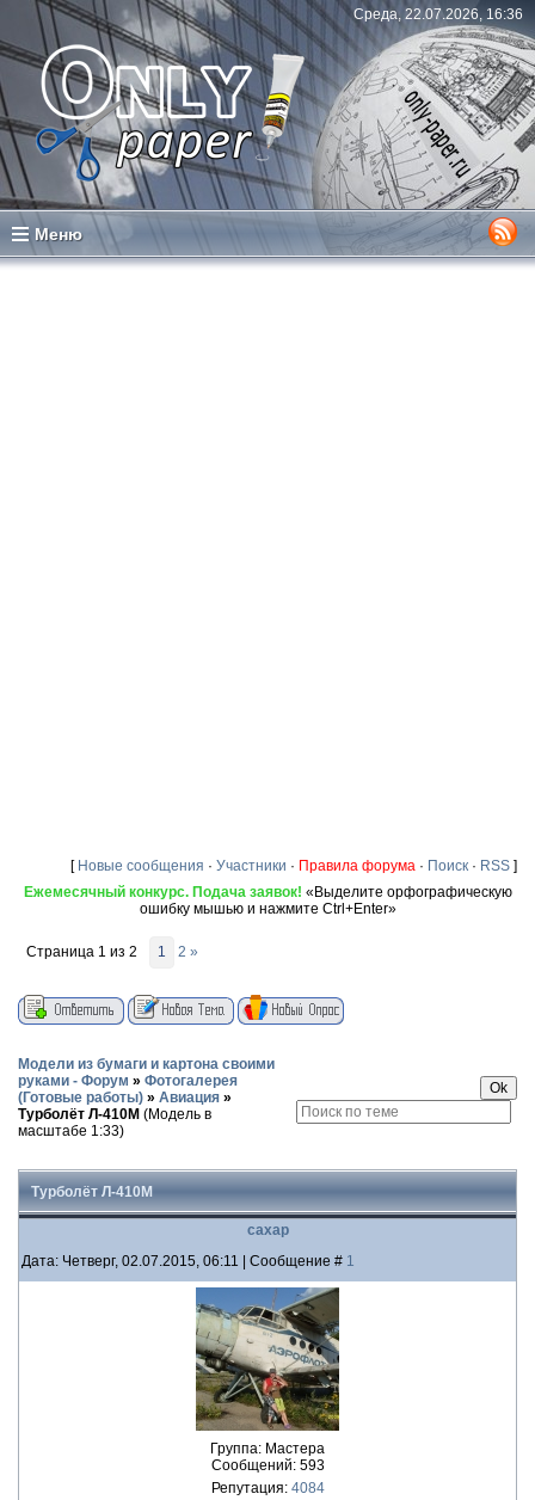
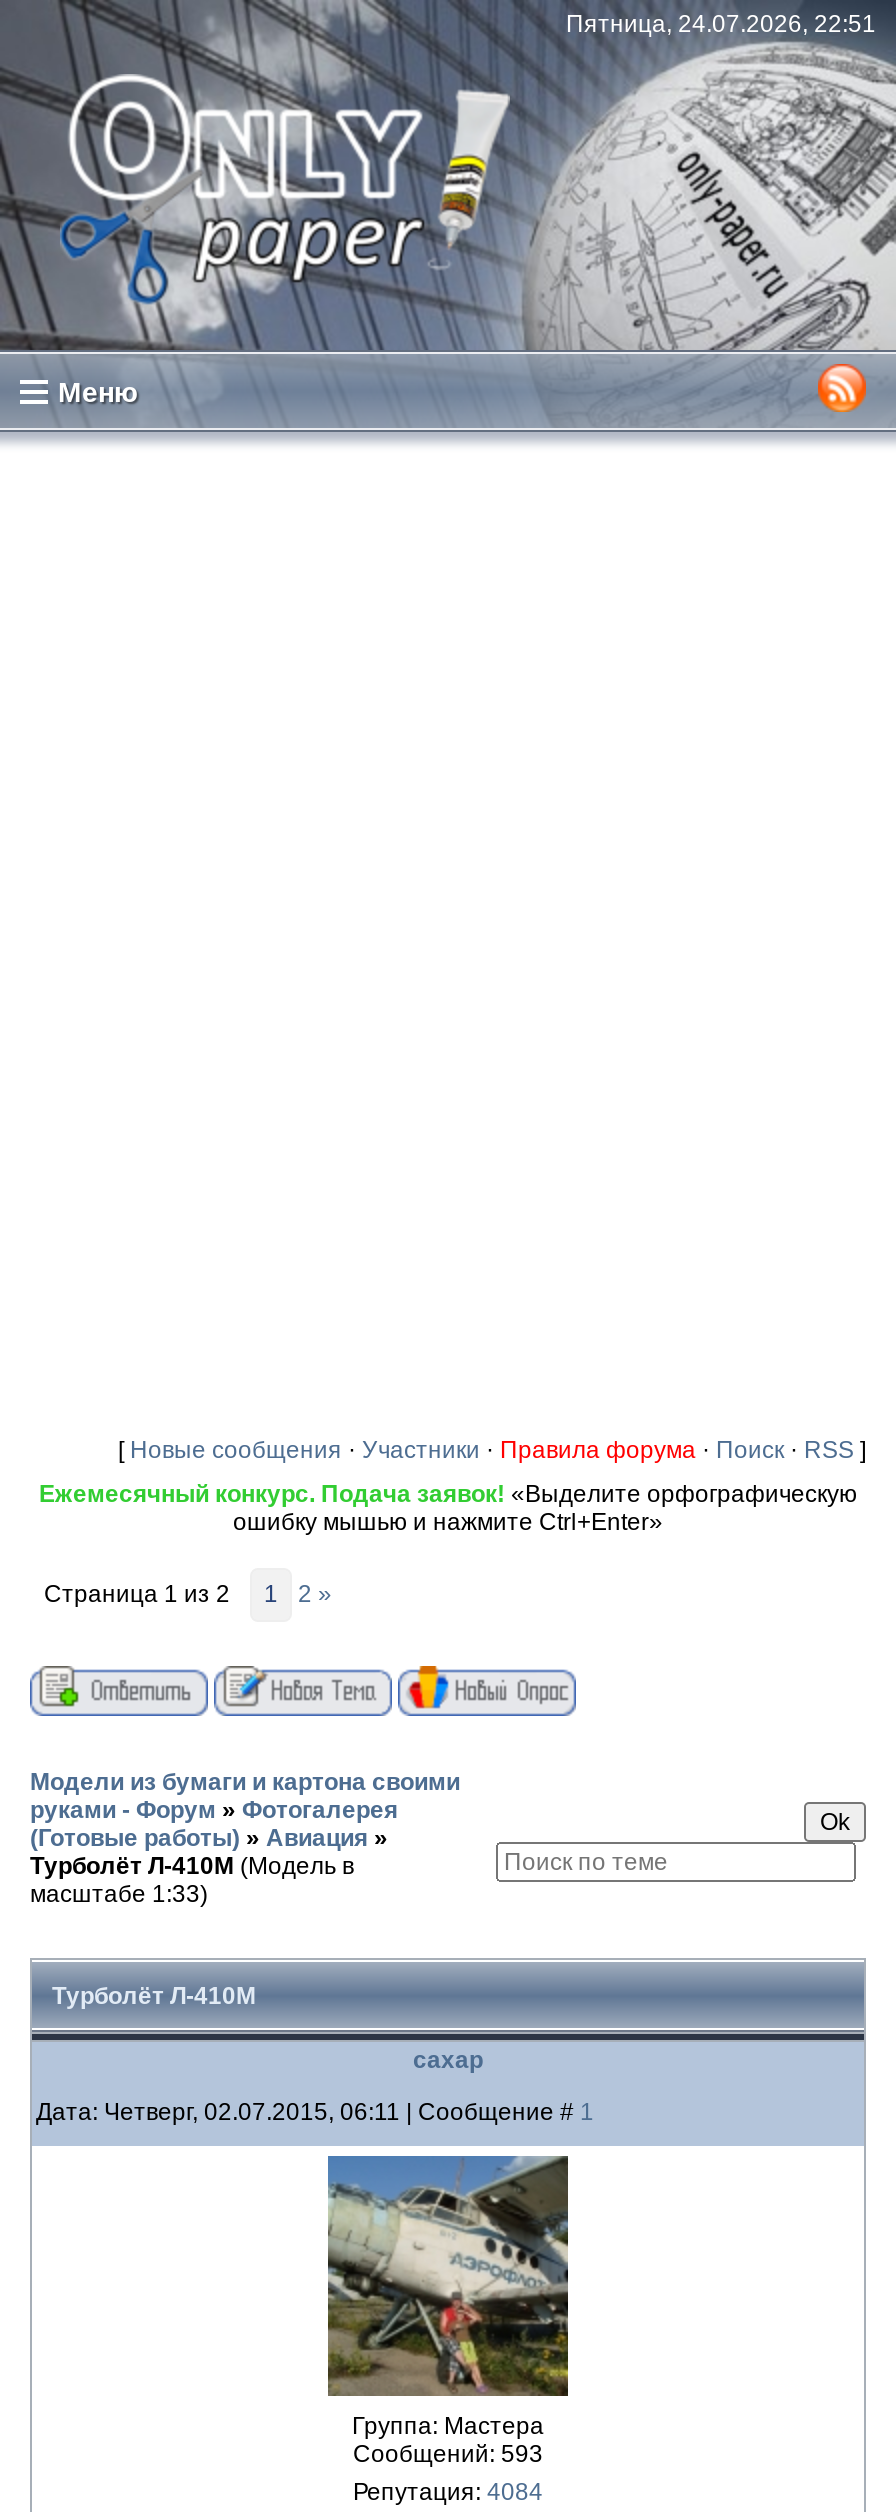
- Среда, 22.07.2026, 16:36
+ Пятница, 24.07.2026, 22:51
